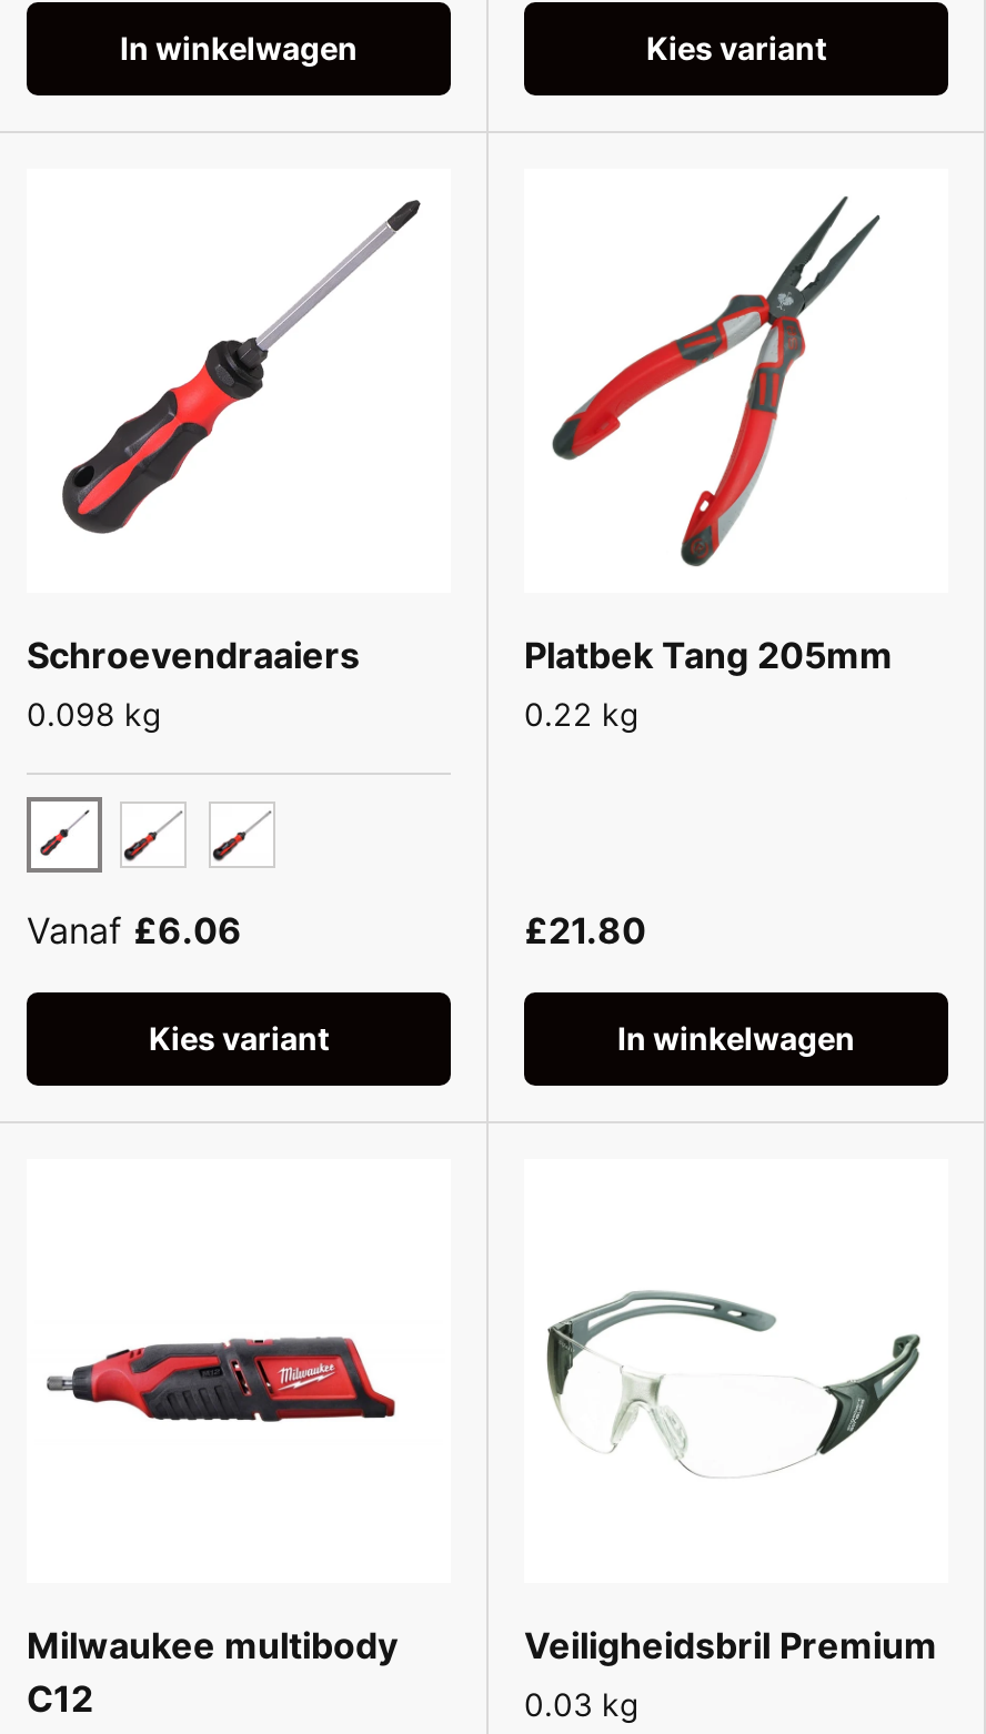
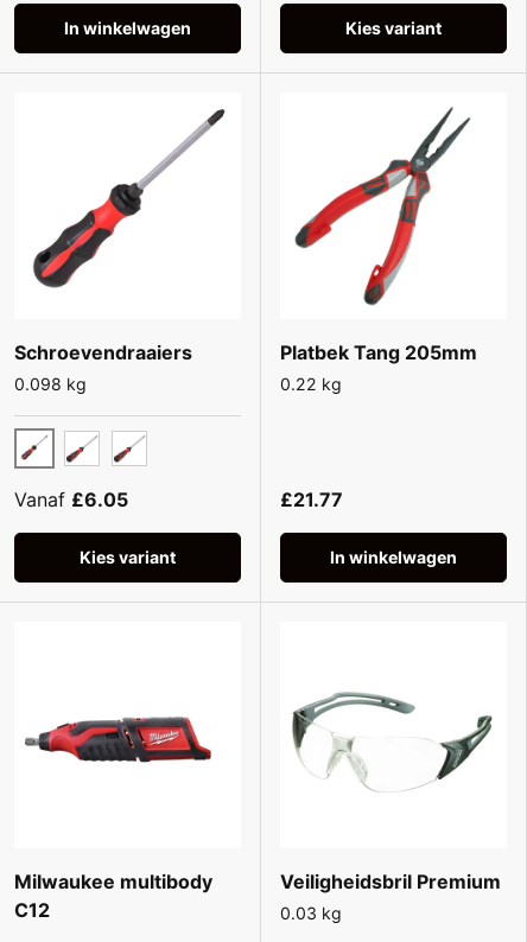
- Vanaf £6.06
+ Vanaf £6.05

- £21.80
+ £21.77
